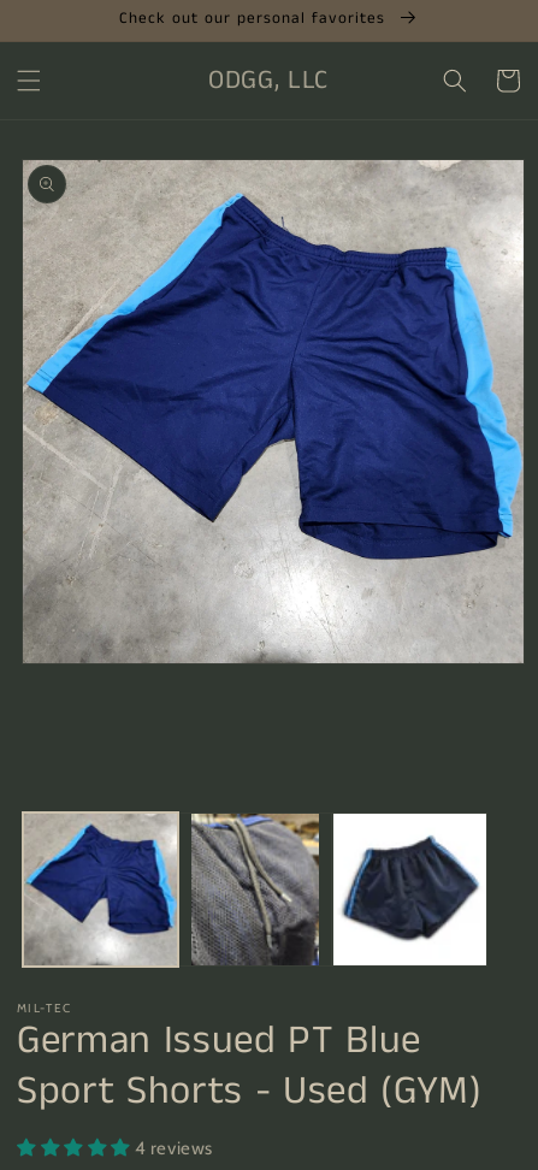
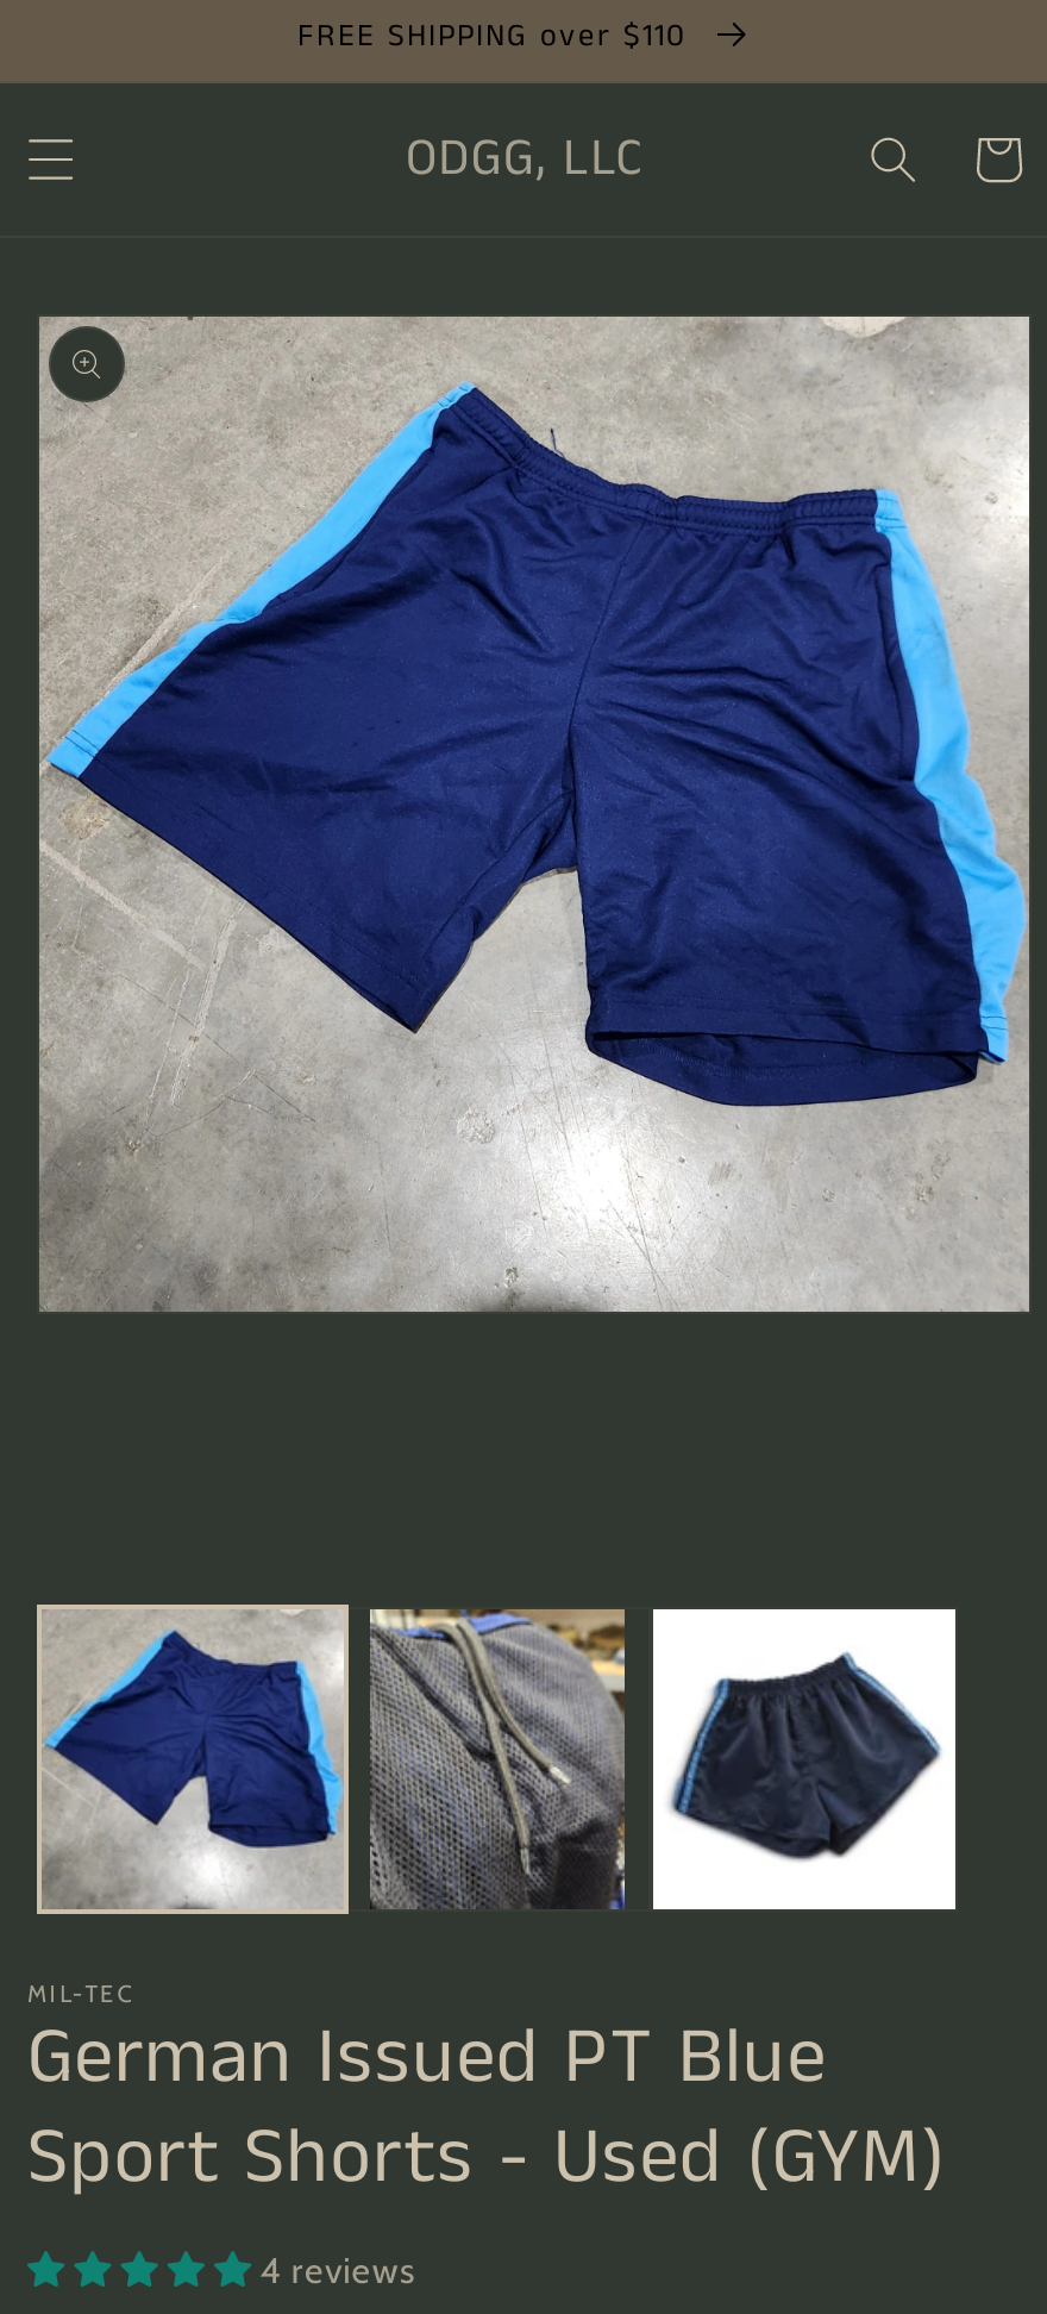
- Check out our personal favorites
+ FREE SHIPPING over $110
